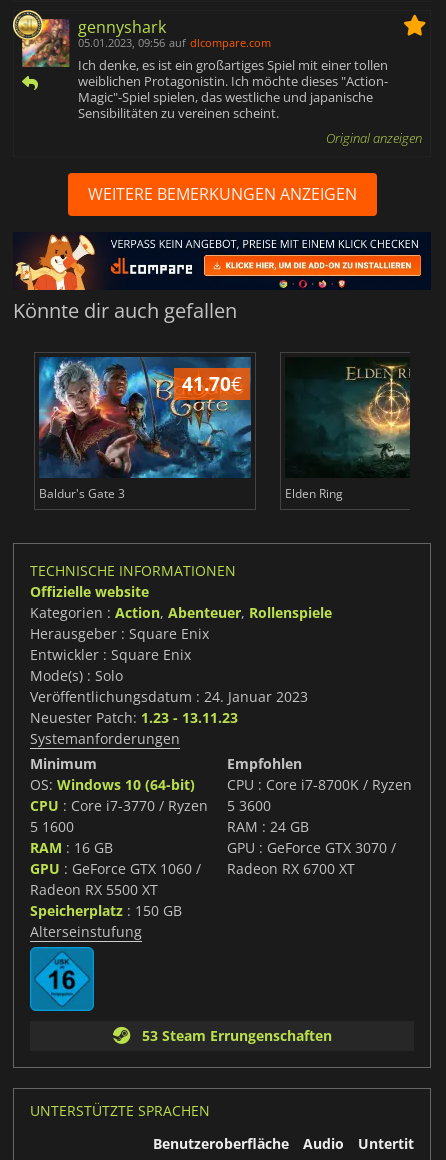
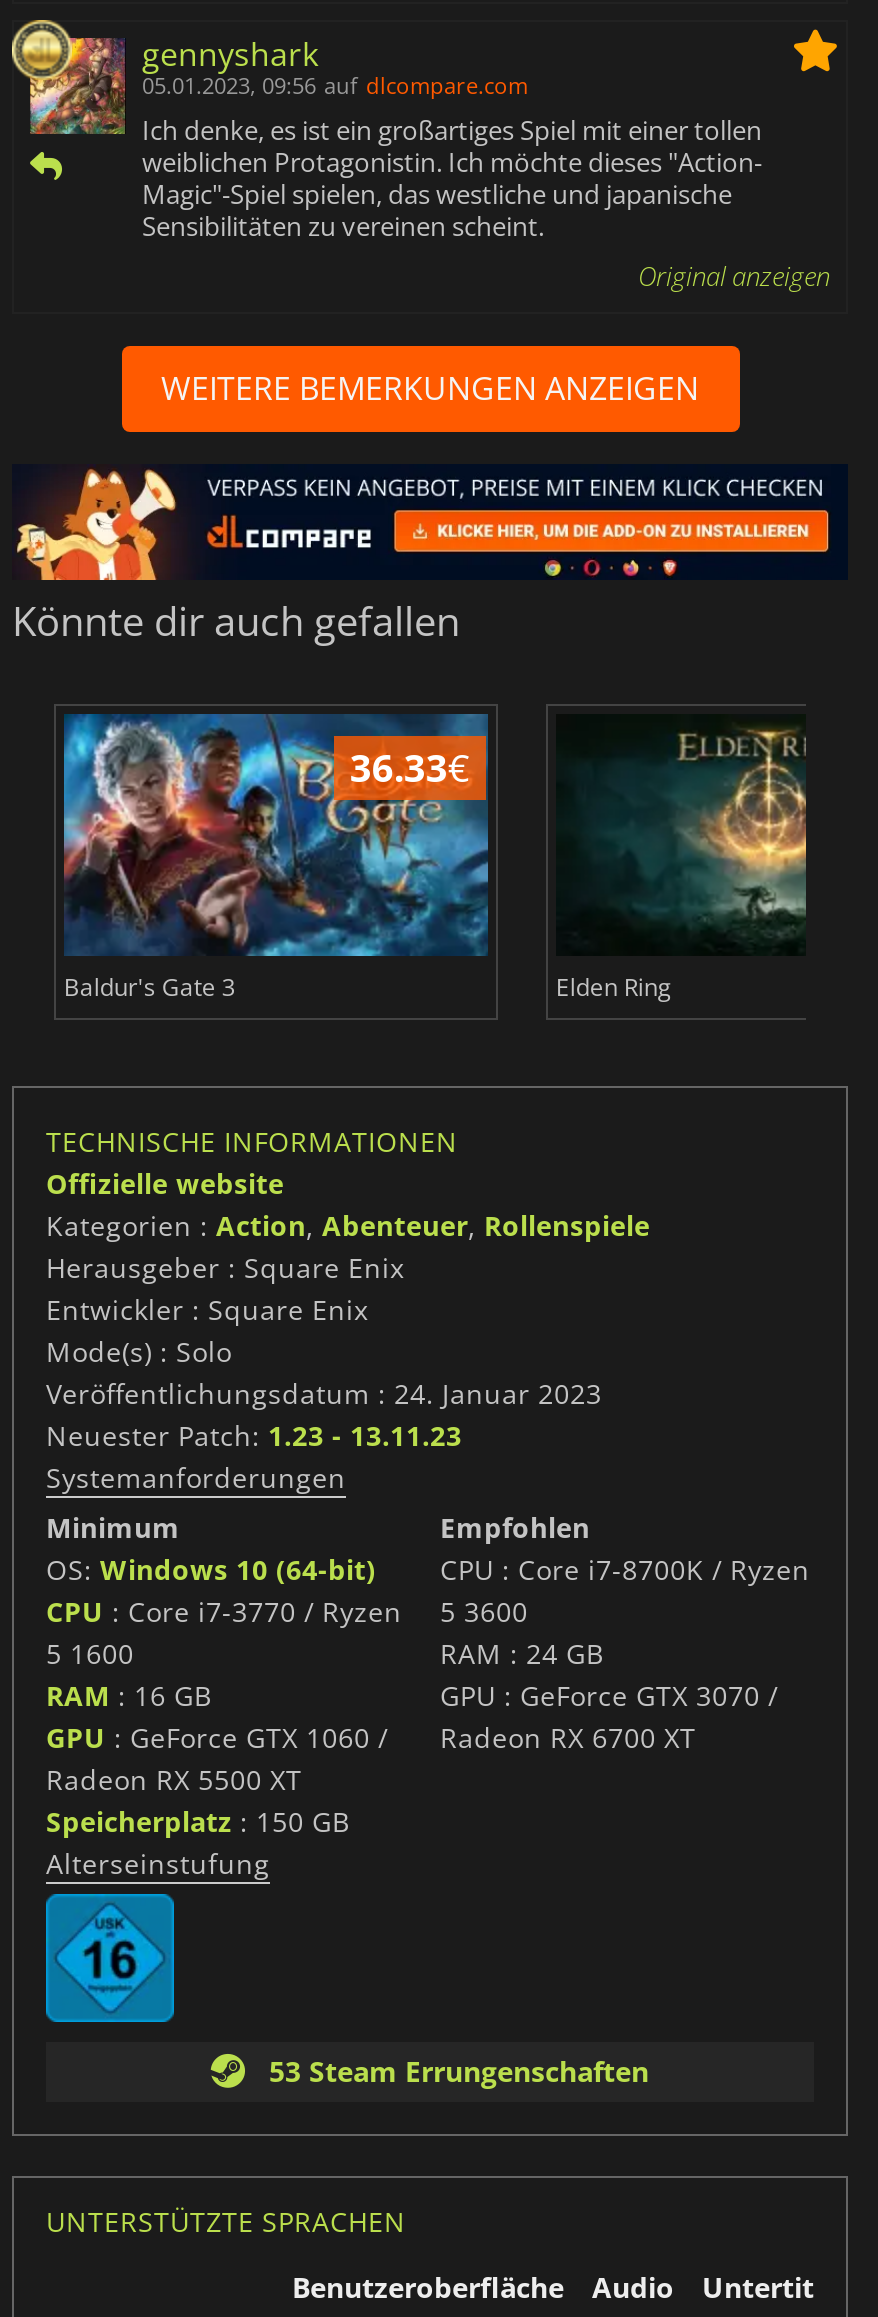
- 41.70€
+ 36.33€
